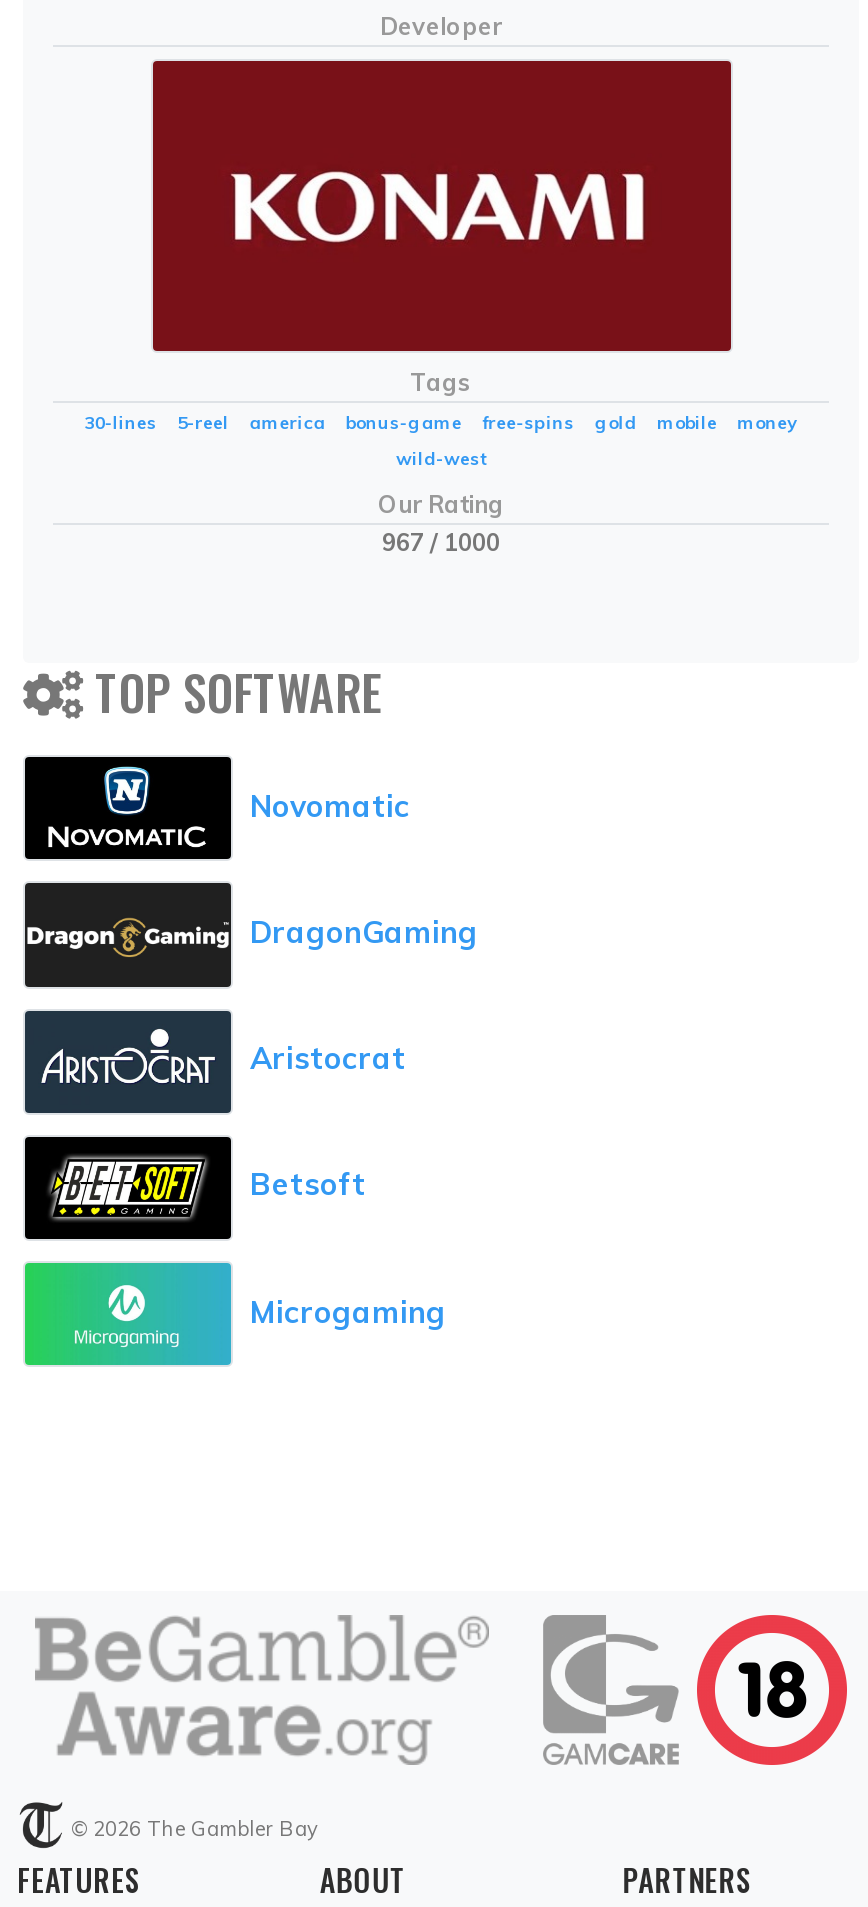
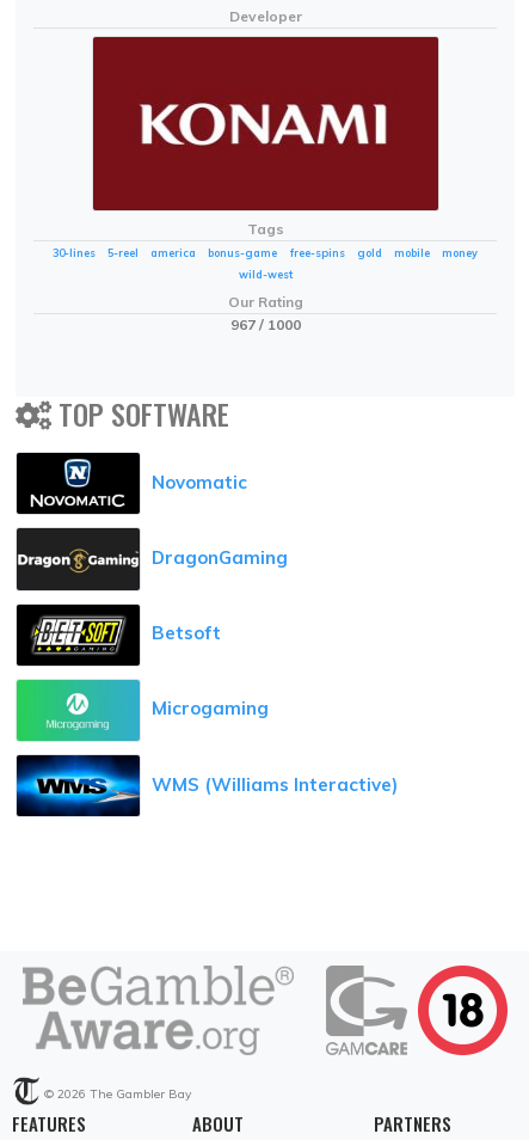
- [image]
- Aristocrat

moved up: [image] | Betsoft | Microgaming

+ [image]
+ WMS (Williams Interactive)
